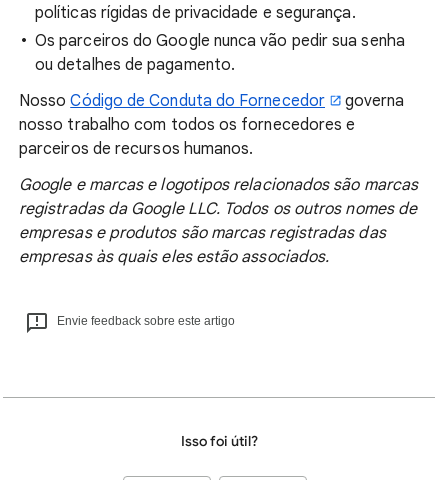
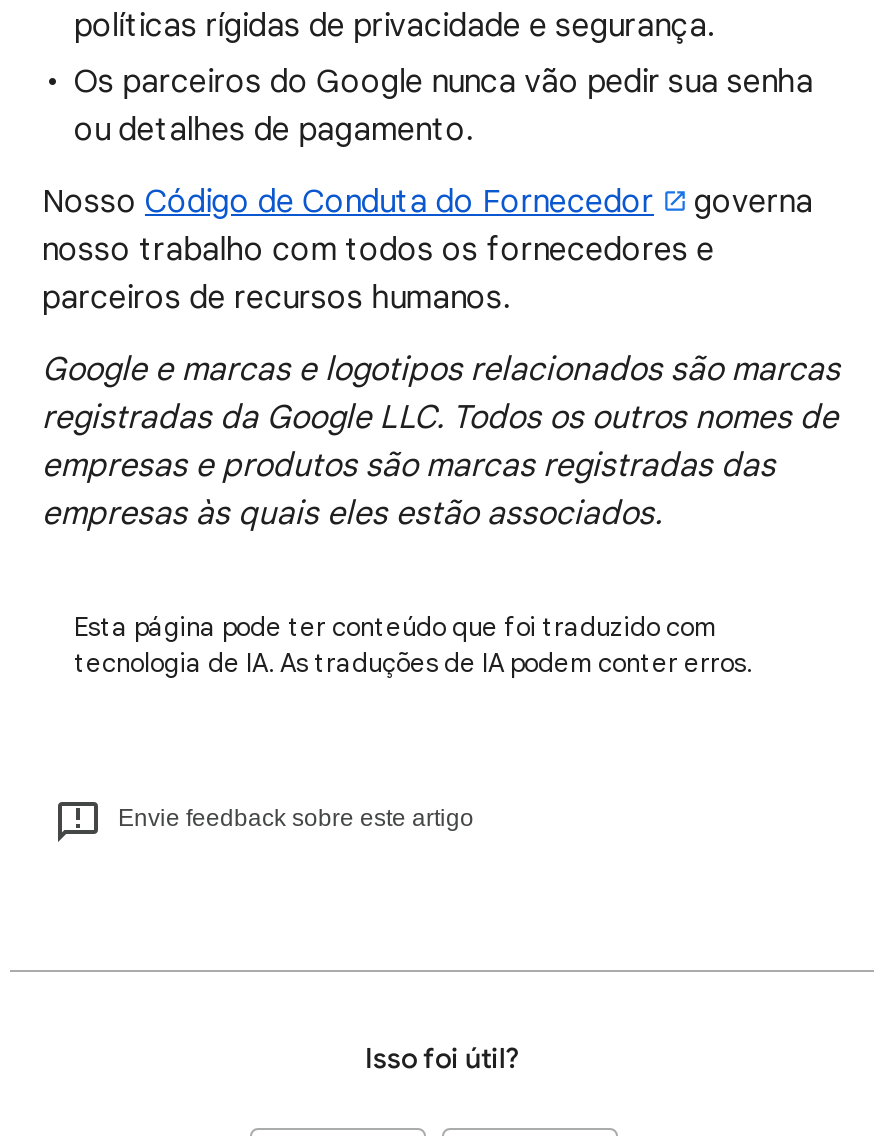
+ Esta página pode ter conteúdo que foi traduzido com
+ tecnologia de IA. As traduções de IA podem conter erros.
